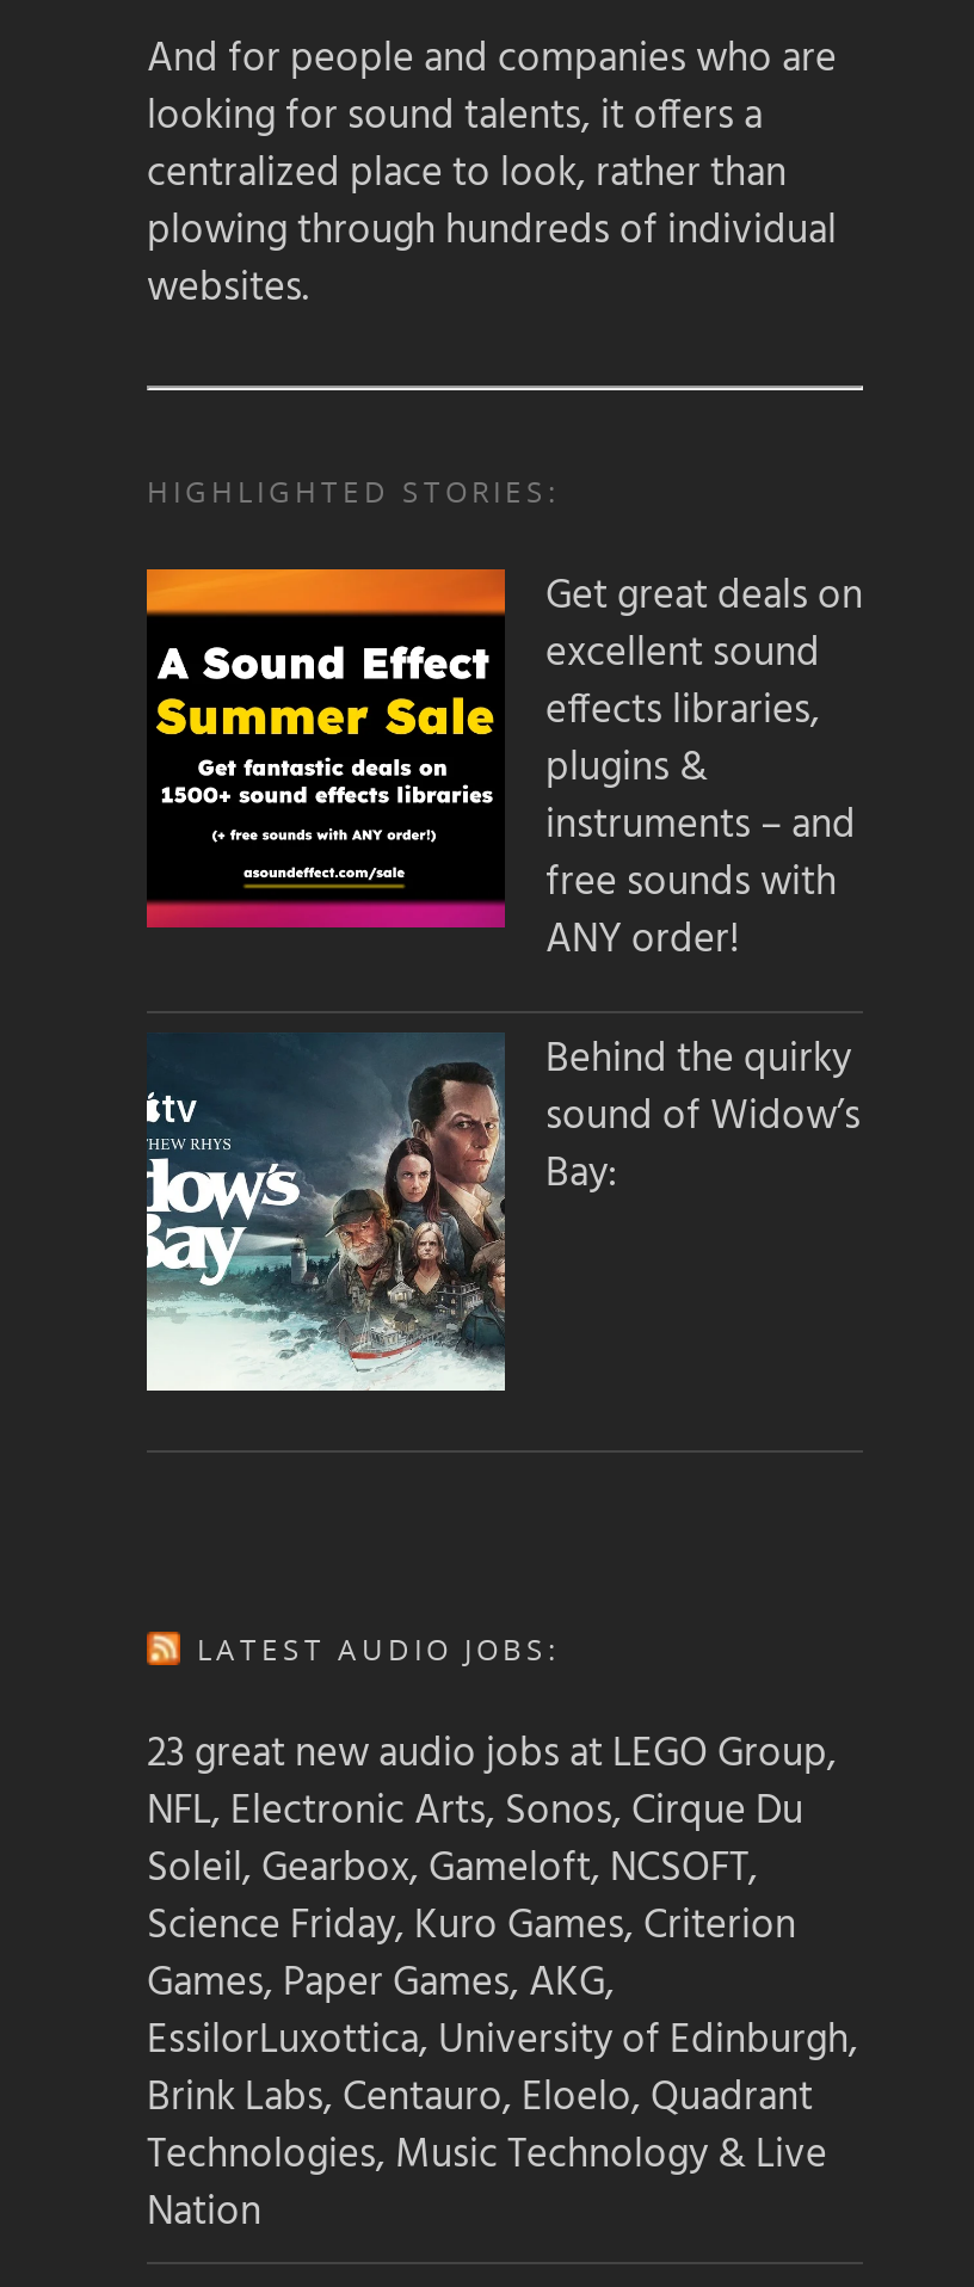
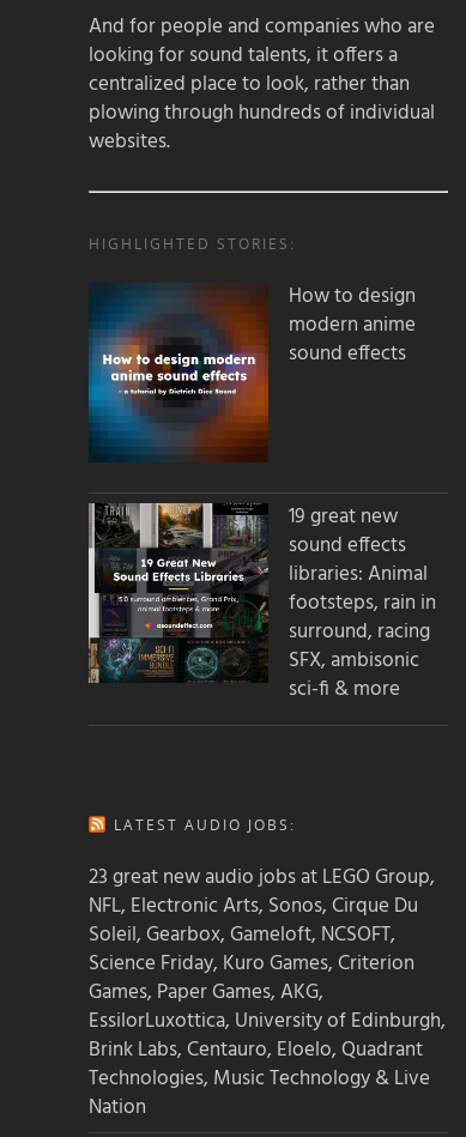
- [image]
- Get great deals on
- excellent sound
- effects libraries,
- plugins &
- instruments – and
- free sounds with
- ANY order!
+ [image]
+ How to design
+ modern anime
+ sound effects

- [image]
- Behind the quirky
- sound of Widow’s
- Bay:
+ [image]
+ 19 great new
+ sound effects
+ libraries: Animal
+ footsteps, rain in
+ surround, racing
+ SFX, ambisonic
+ sci-fi & more
